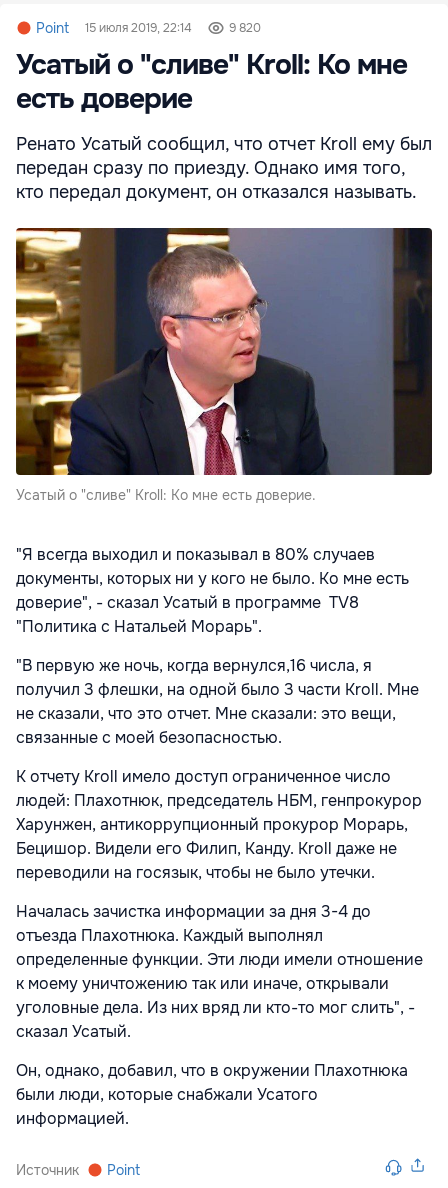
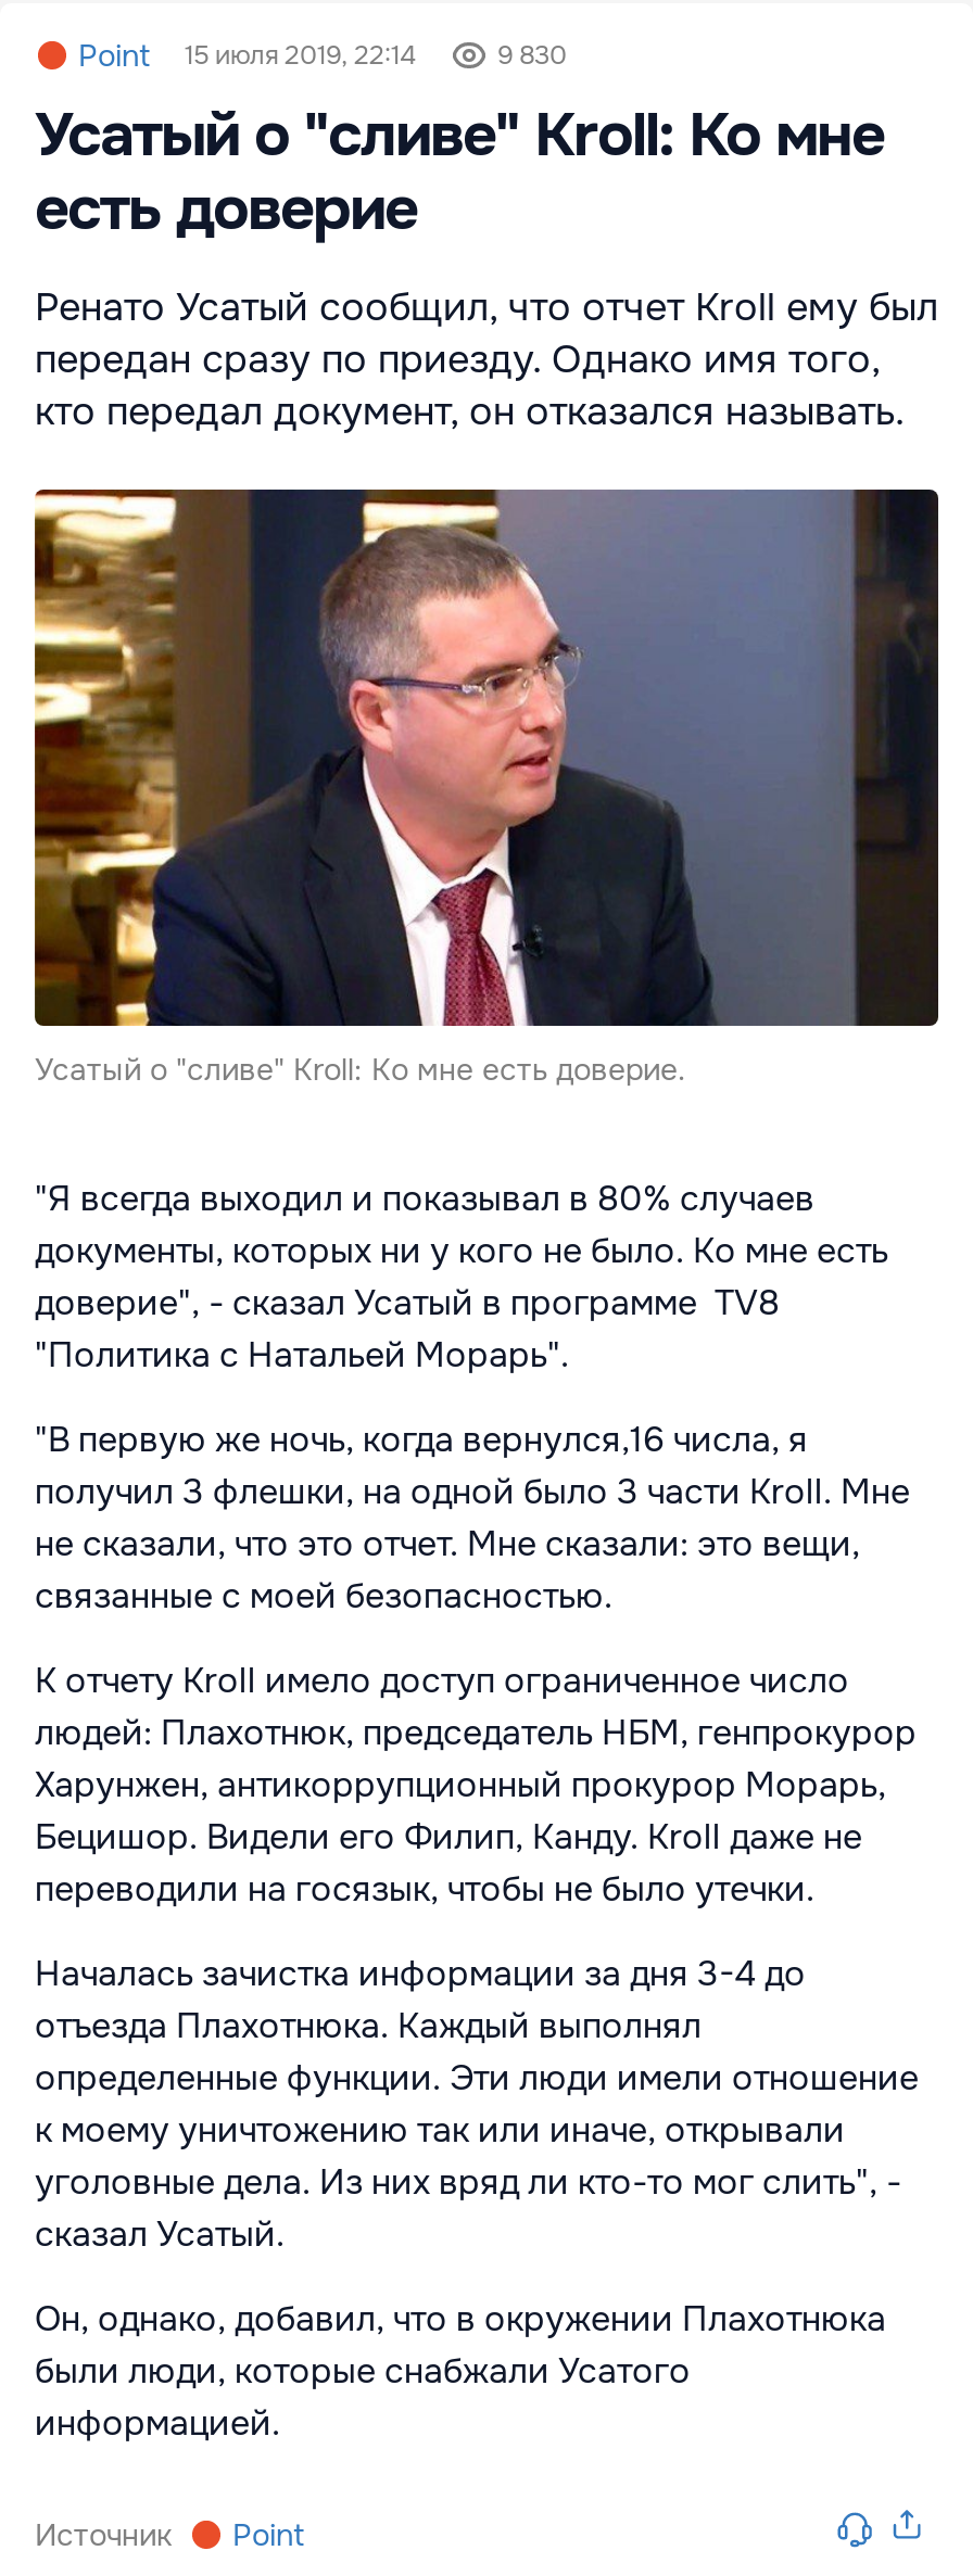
- 9 820
+ 9 830
